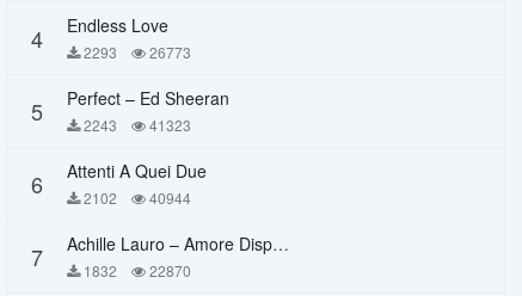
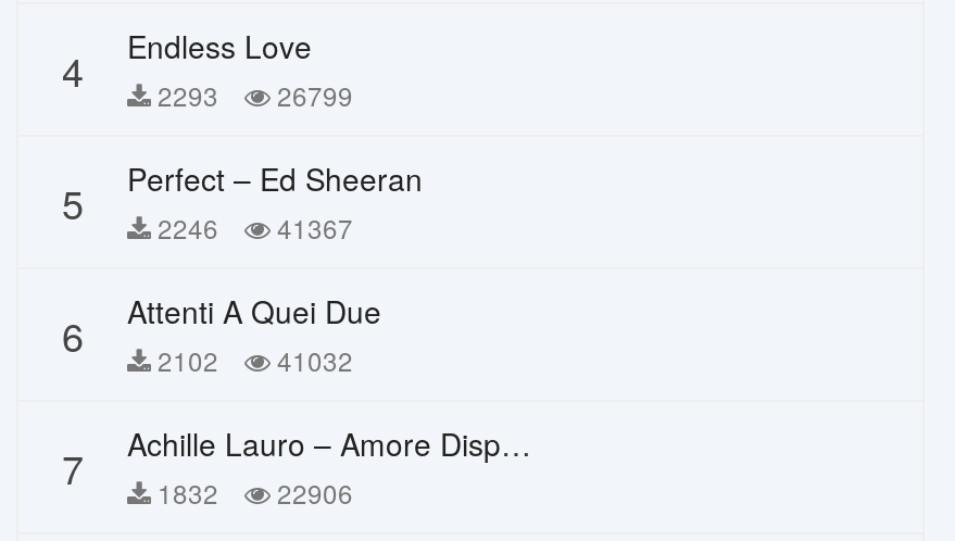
- 26773
+ 26799

- 2243
+ 2246

- 41323
+ 41367

- 6 Attenti A Quei Due 2102 40944
+ 6 Attenti A Quei Due 2102 41032

- 7 1832 22870
+ 7 1832 22906
